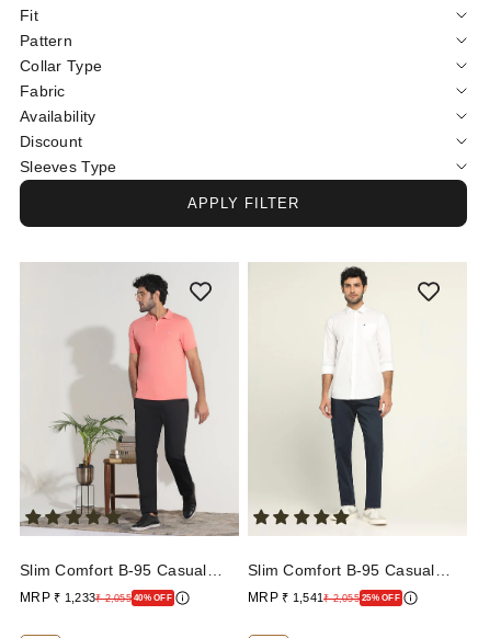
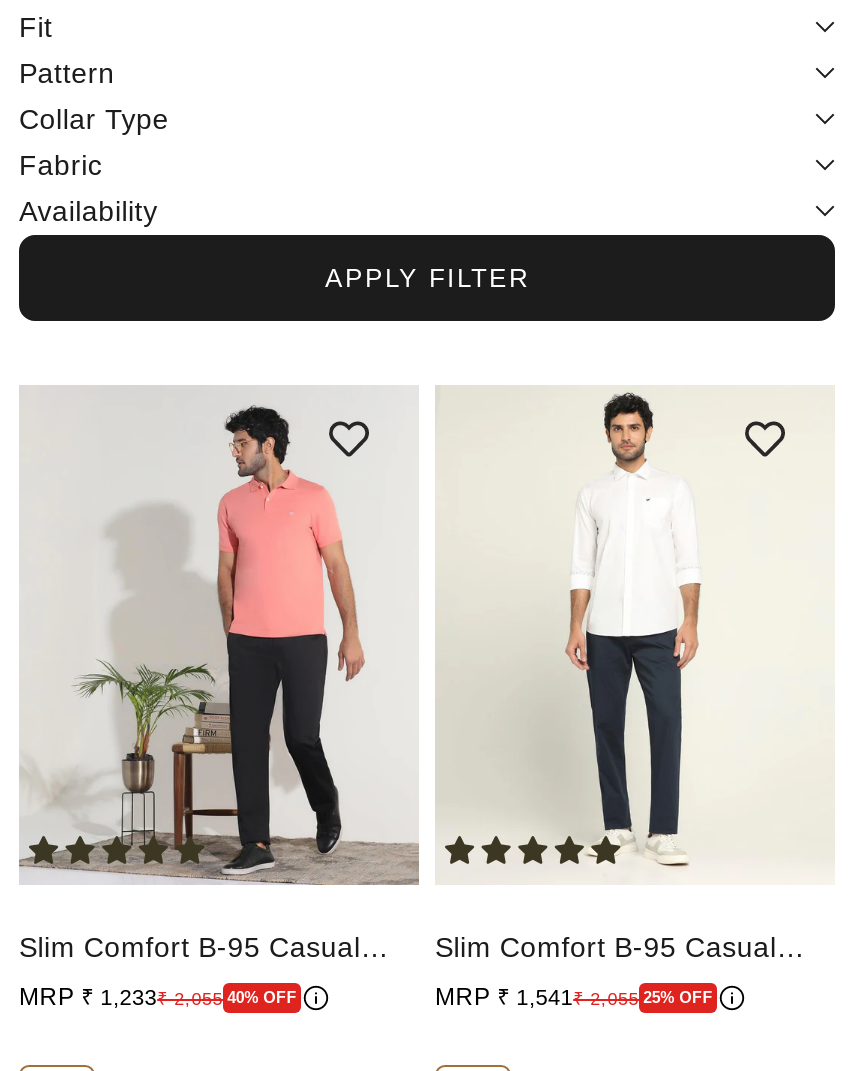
- Discount
- Sleeves Type
